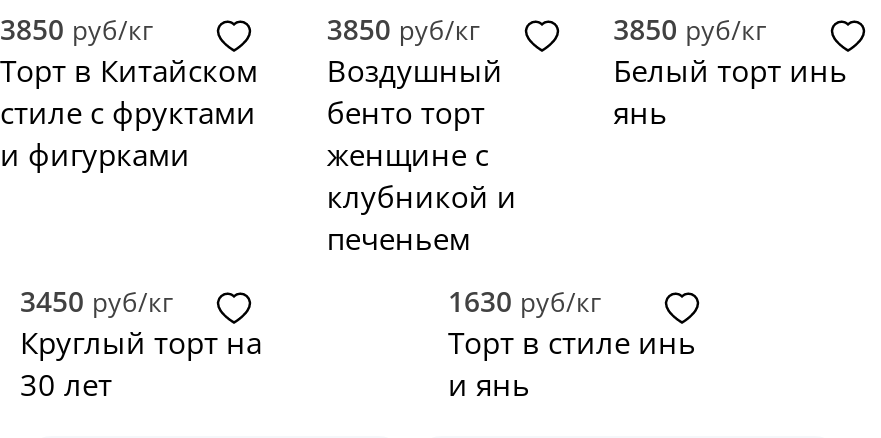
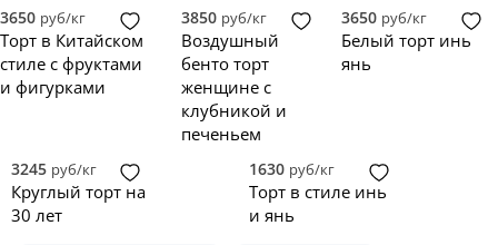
- 3850 руб/кг
+ 3650 руб/кг

- 3850 руб/кг
+ 3650 руб/кг

- 3450 руб/кг
+ 3245 руб/кг
